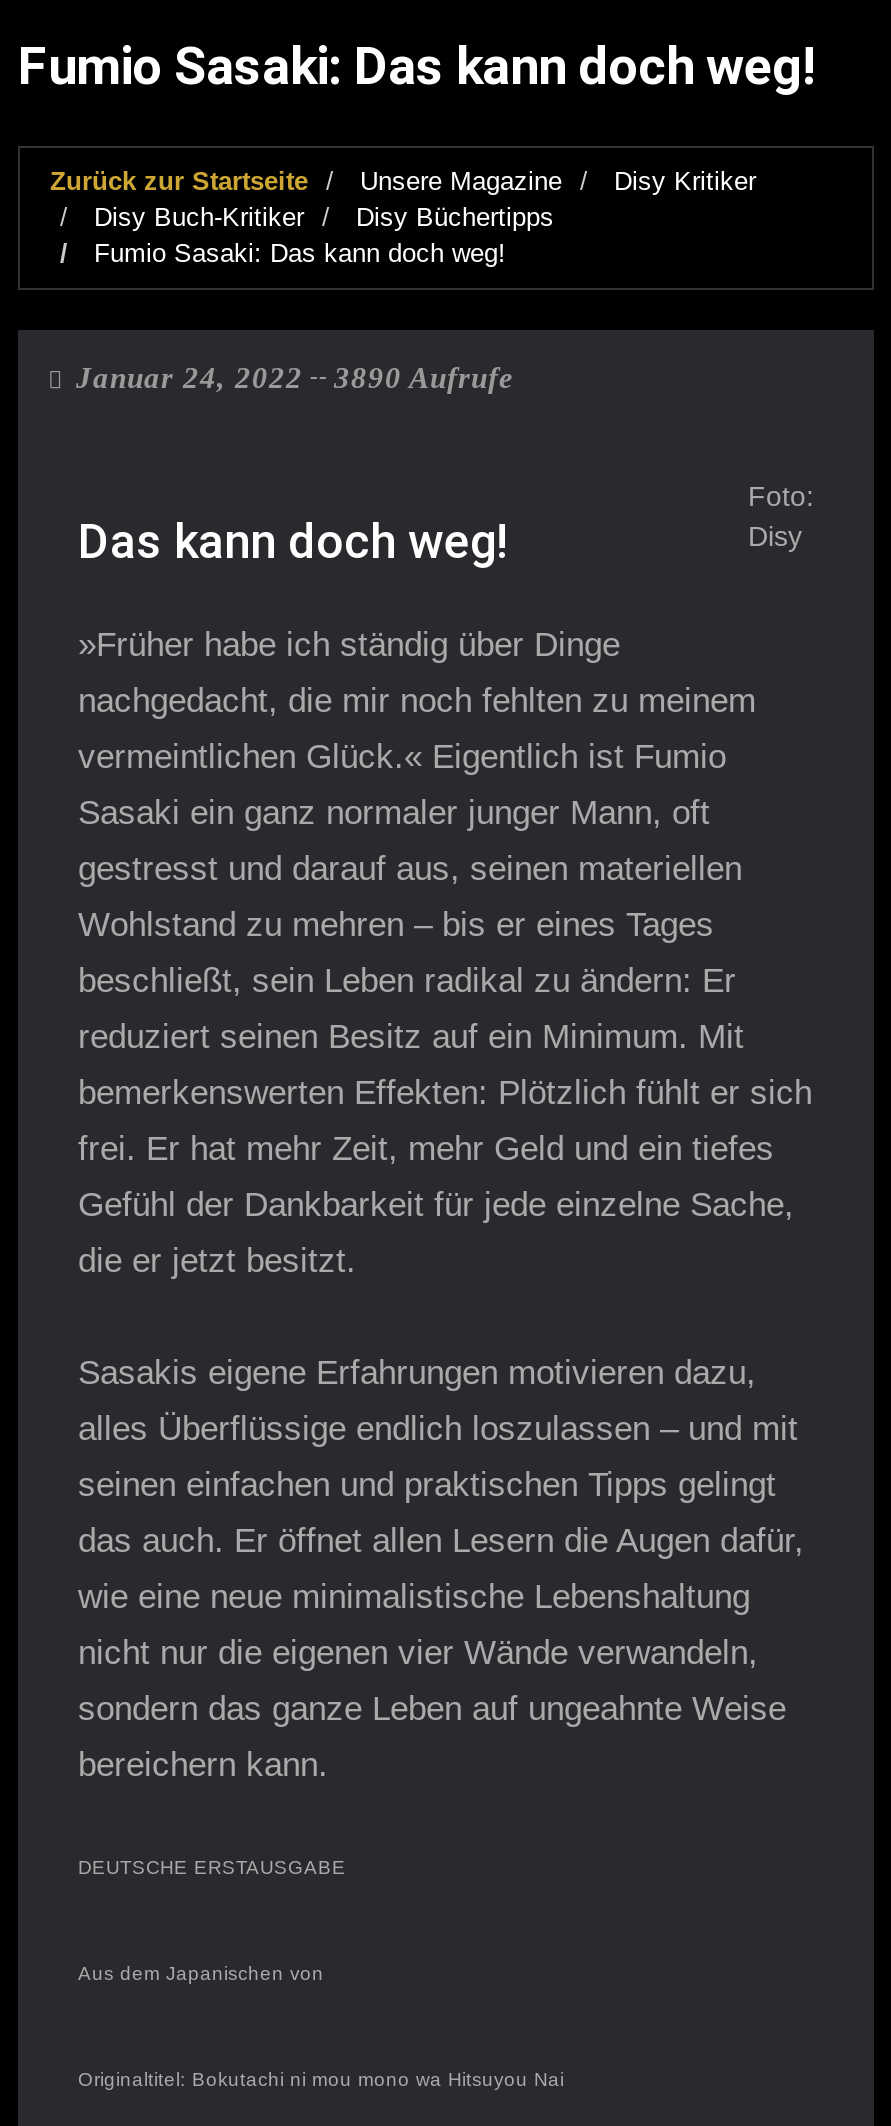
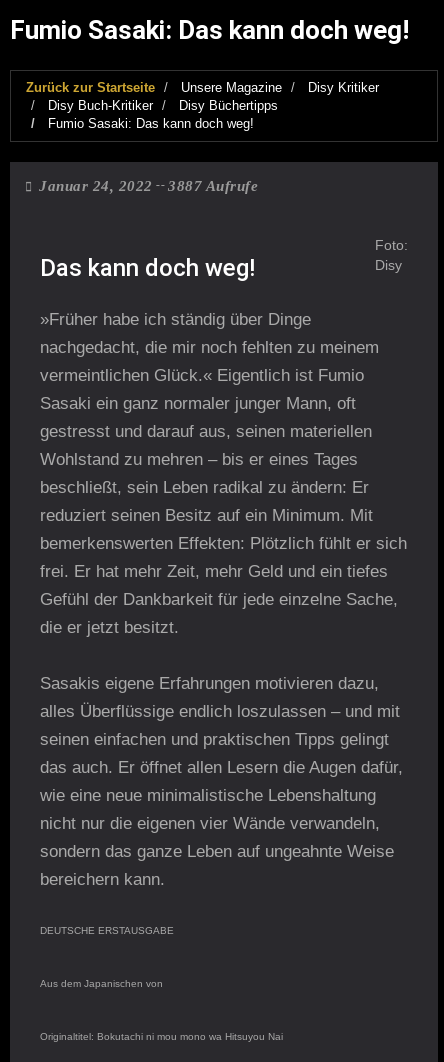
- Januar 24, 2022 3890 Aufrufe
+ Januar 24, 2022 3887 Aufrufe
